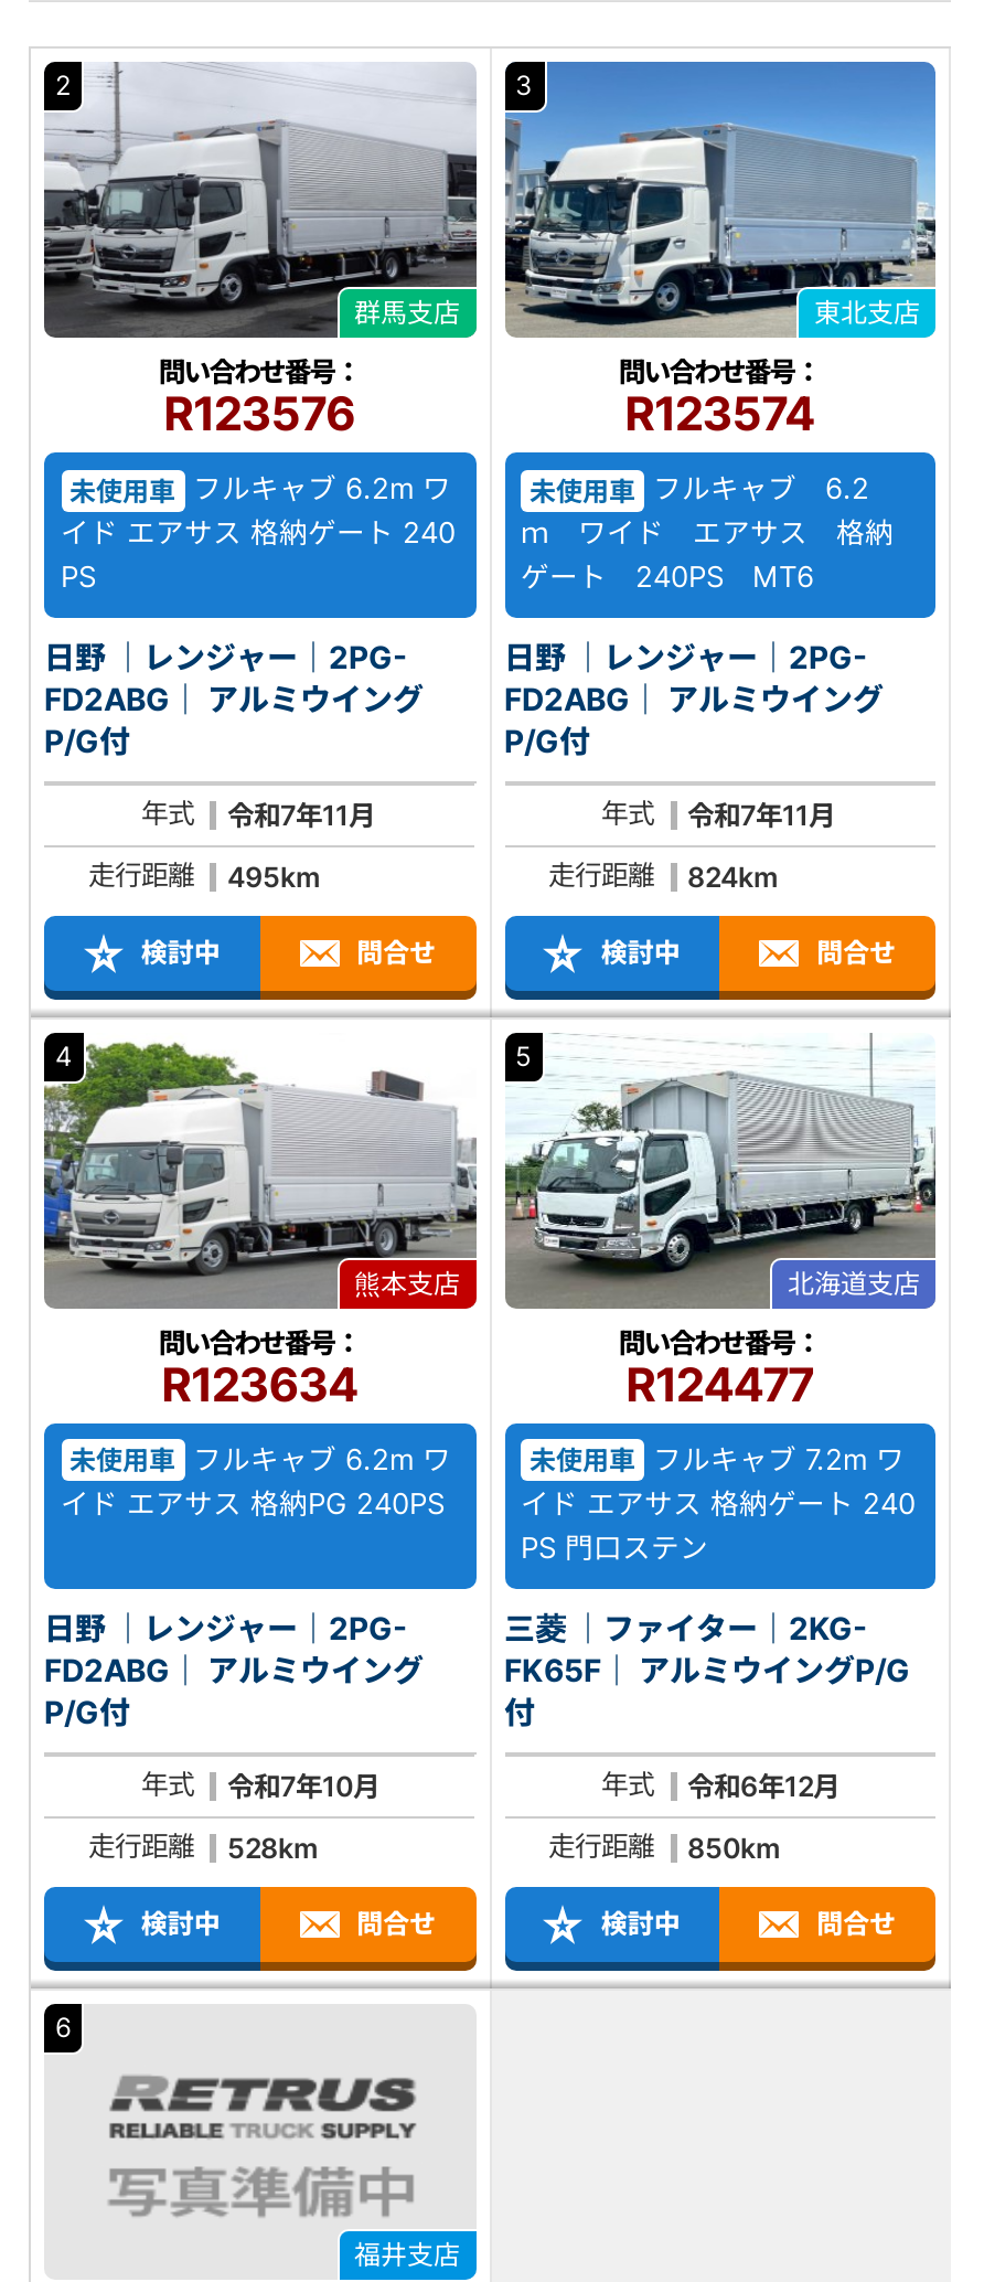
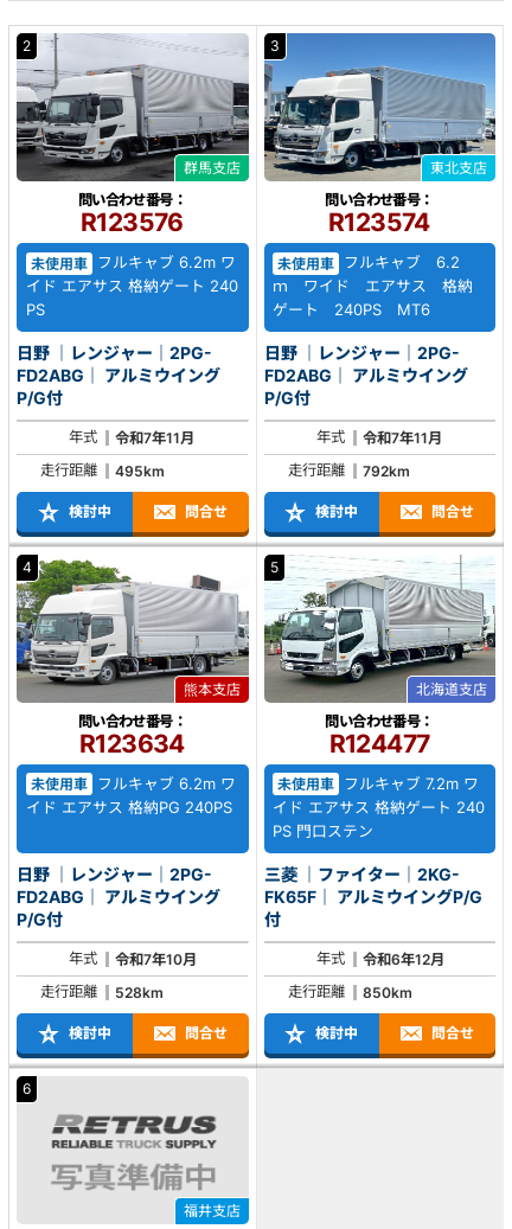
- 走行距離 824km
+ 走行距離 792km
